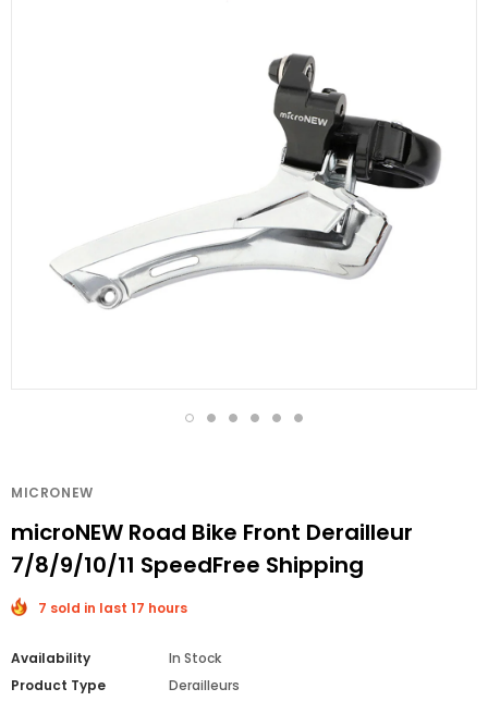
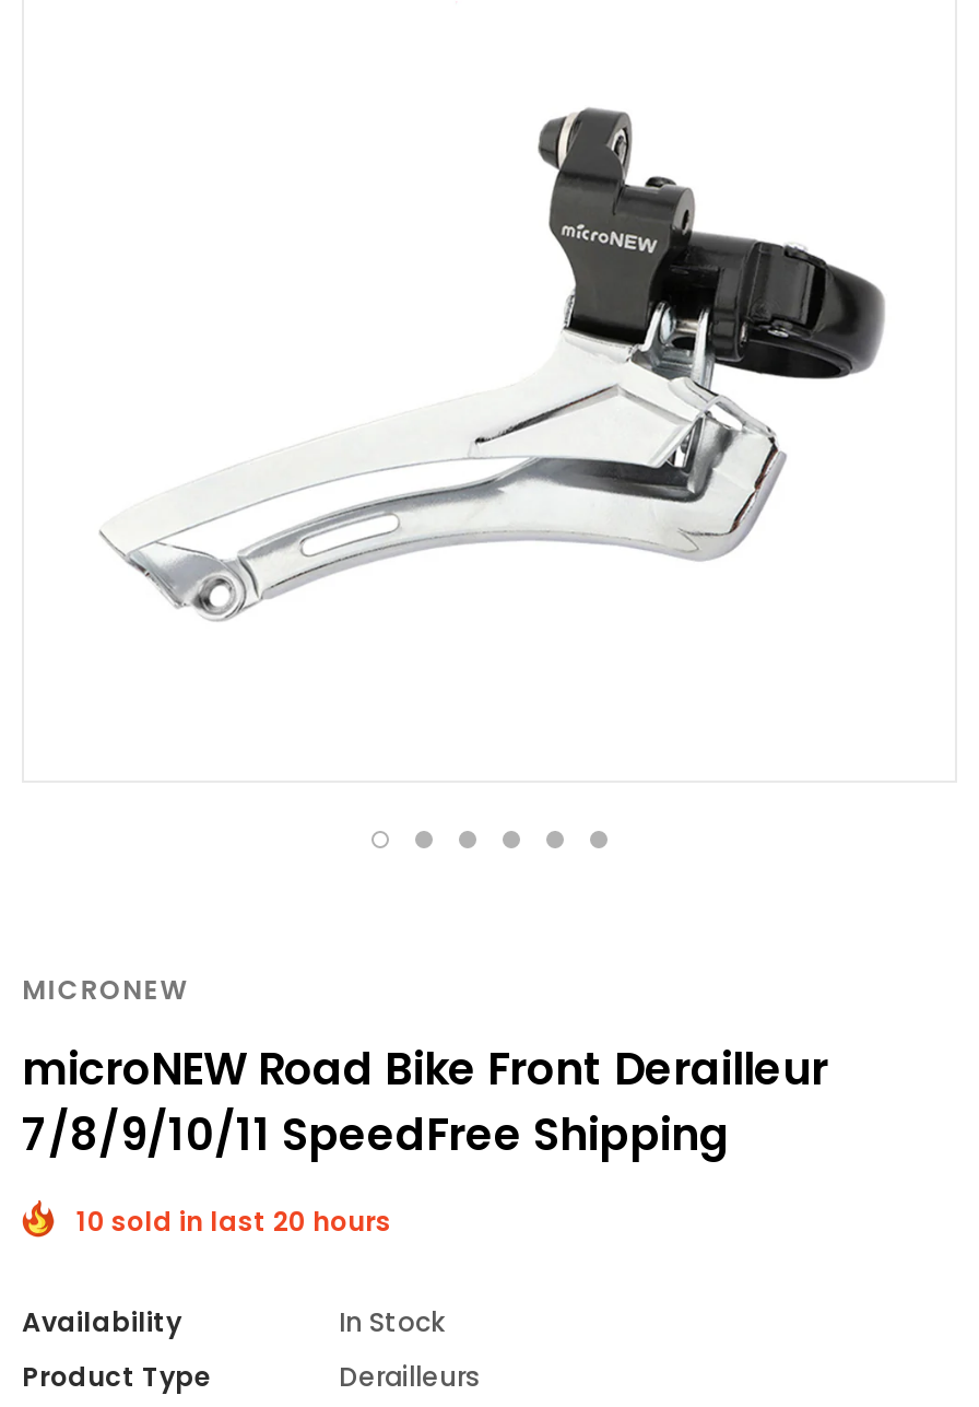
- 7 sold in last 17 hours
+ 10 sold in last 20 hours
